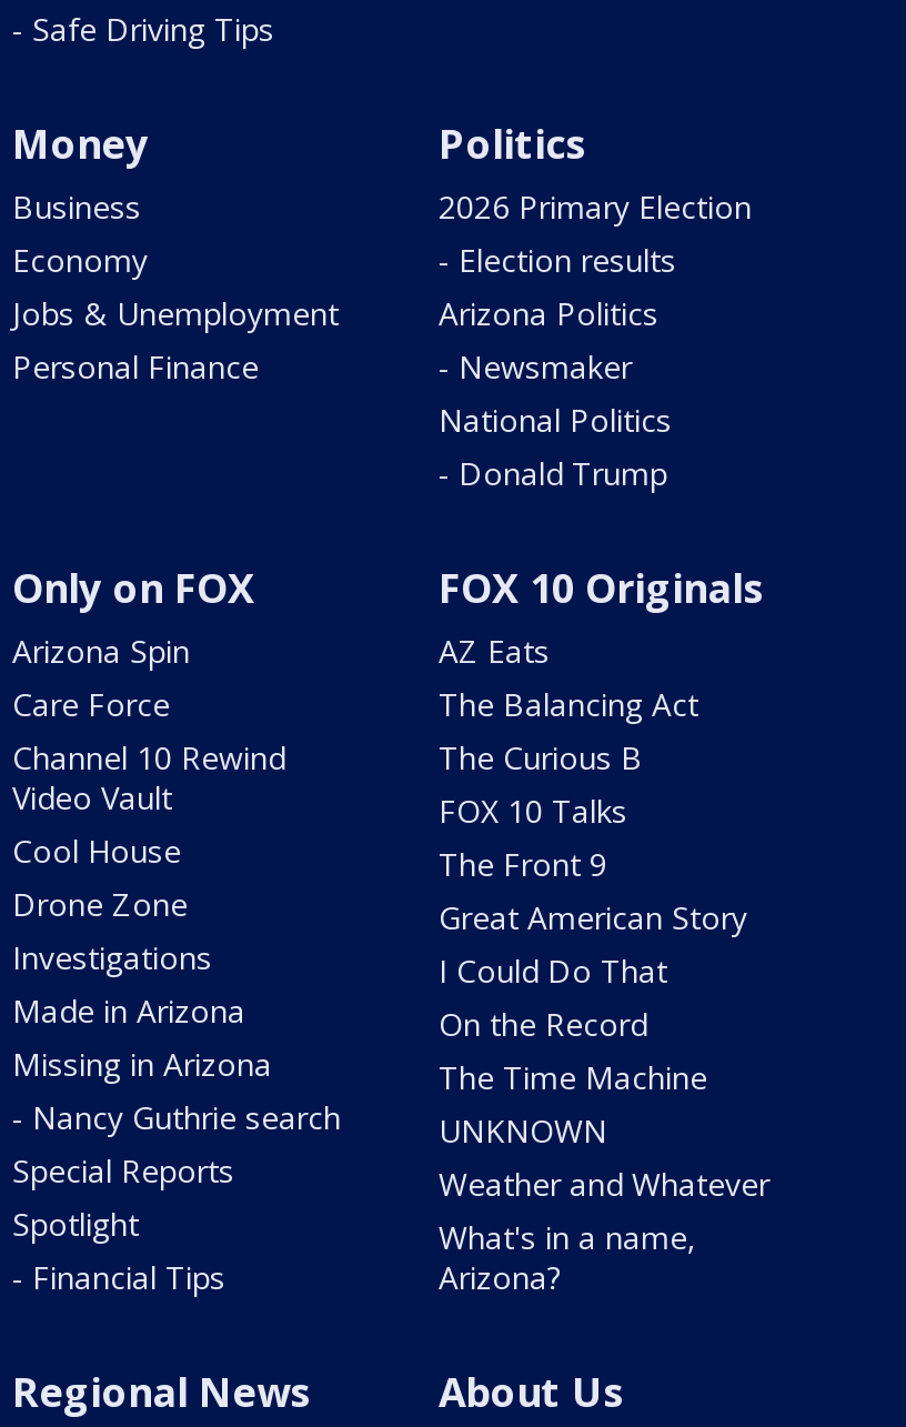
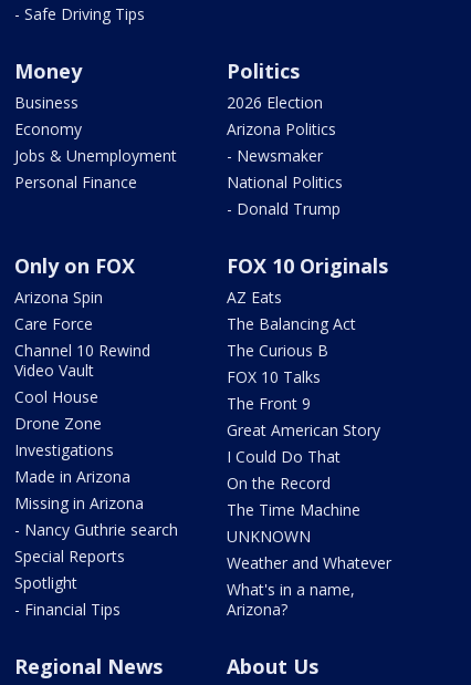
- 2026 Primary Election
- - Election results
+ 2026 Election
